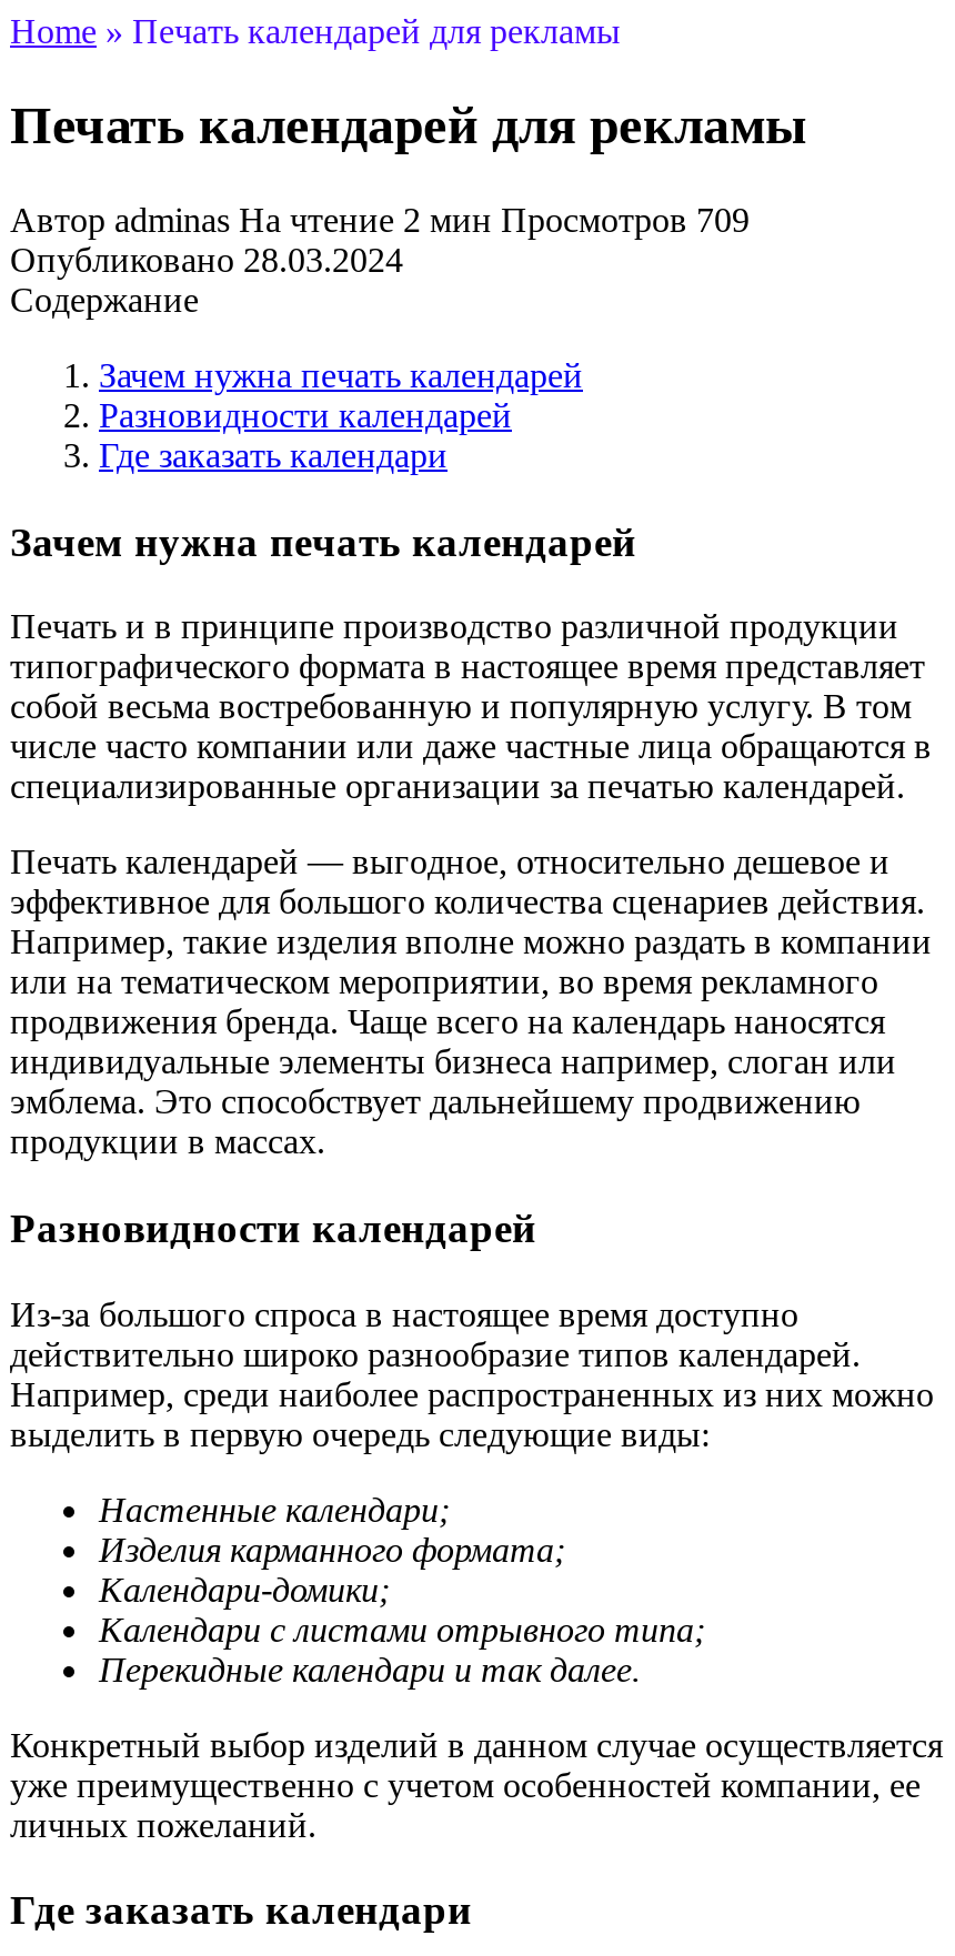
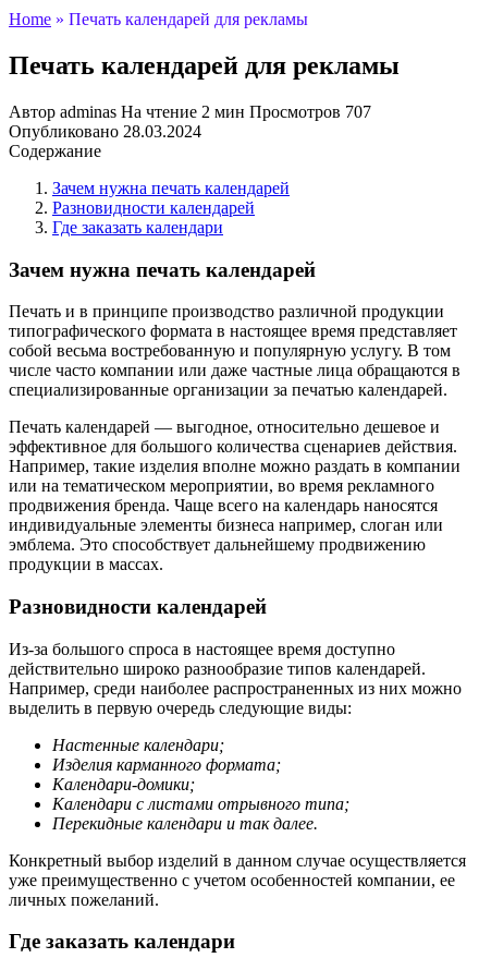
- Автор adminas На чтение 2 мин Просмотров 709
+ Автор adminas На чтение 2 мин Просмотров 707
